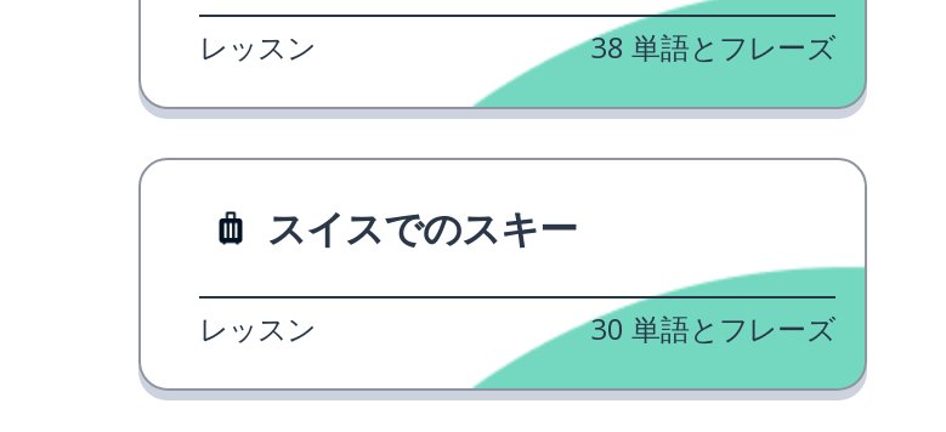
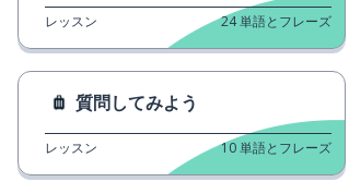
- 38 単語とフレーズ
+ 24 単語とフレーズ

- スイスでのスキー
+ 質問してみよう

- 30 単語とフレーズ
+ 10 単語とフレーズ
